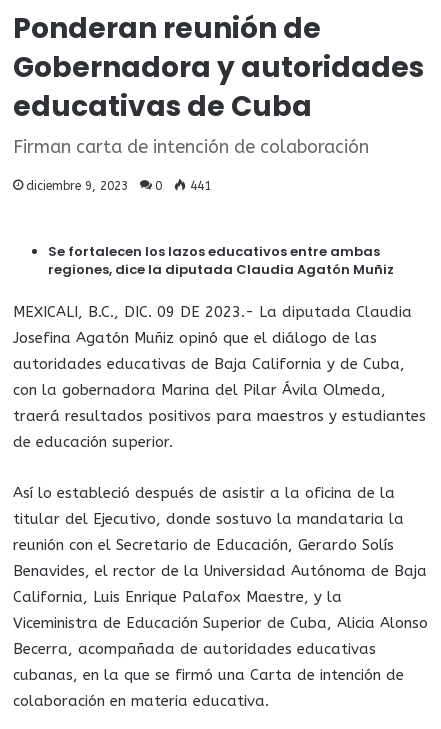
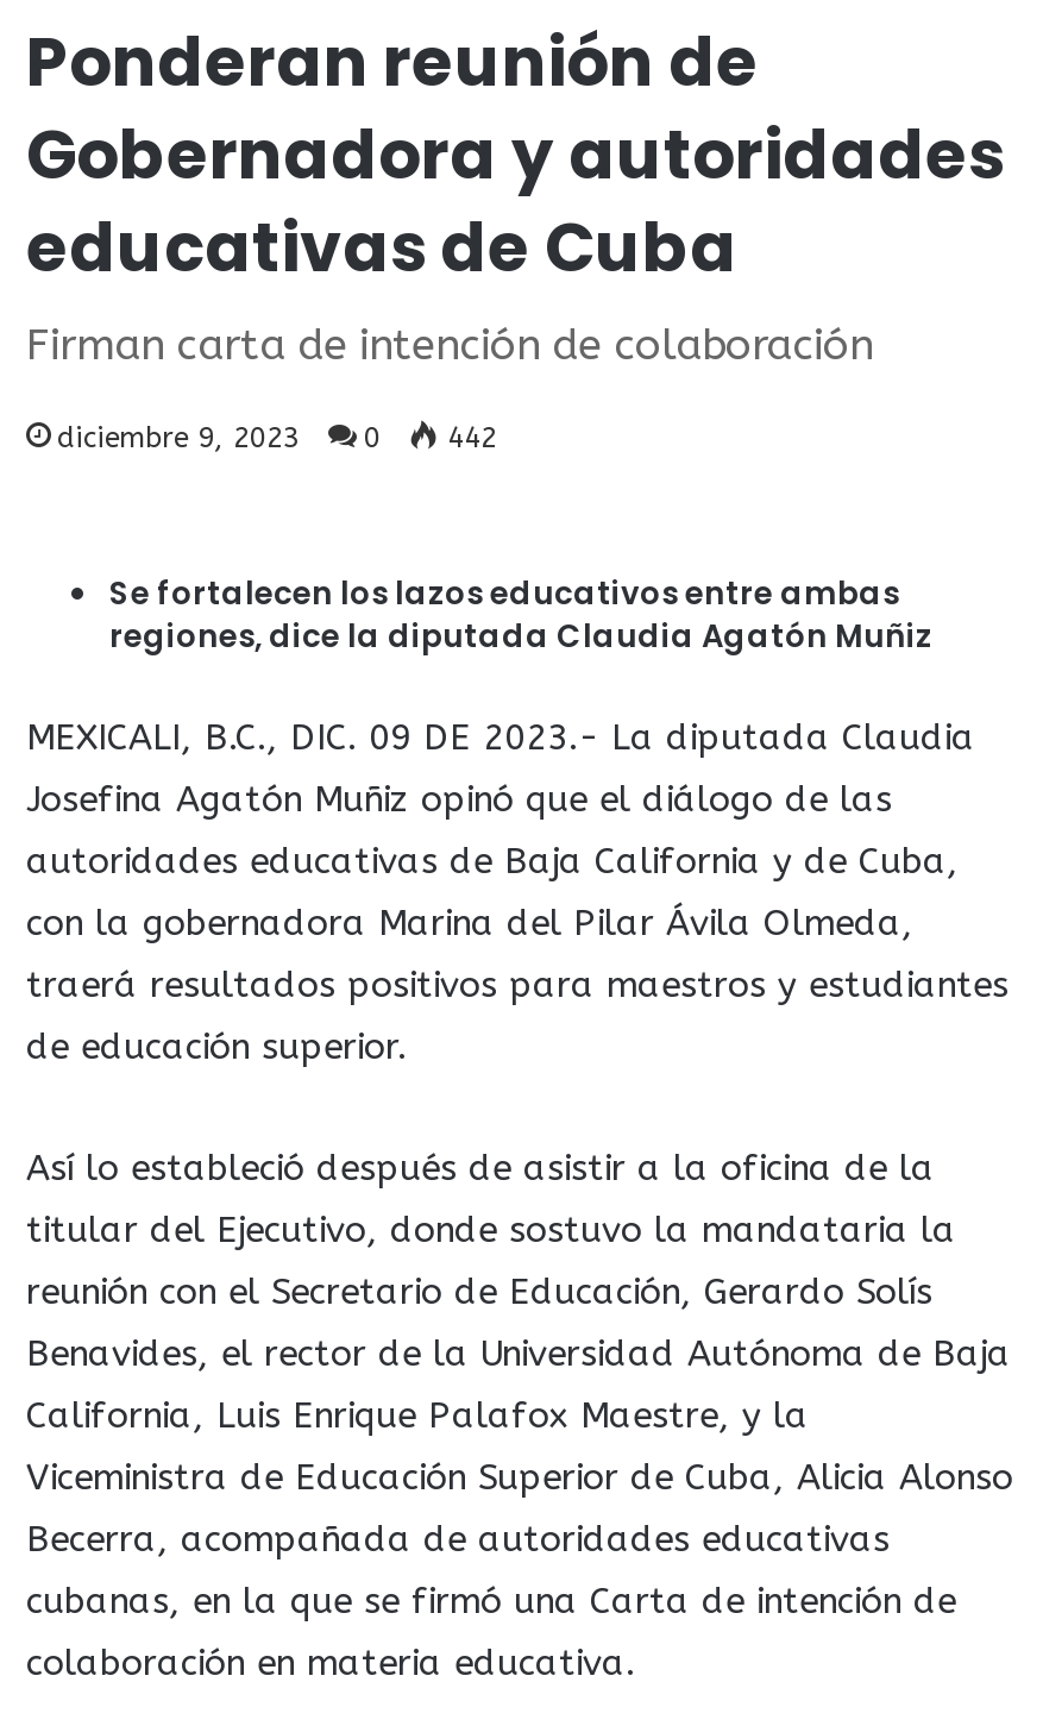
- diciembre 9, 2023 0 441
+ diciembre 9, 2023 0 442
